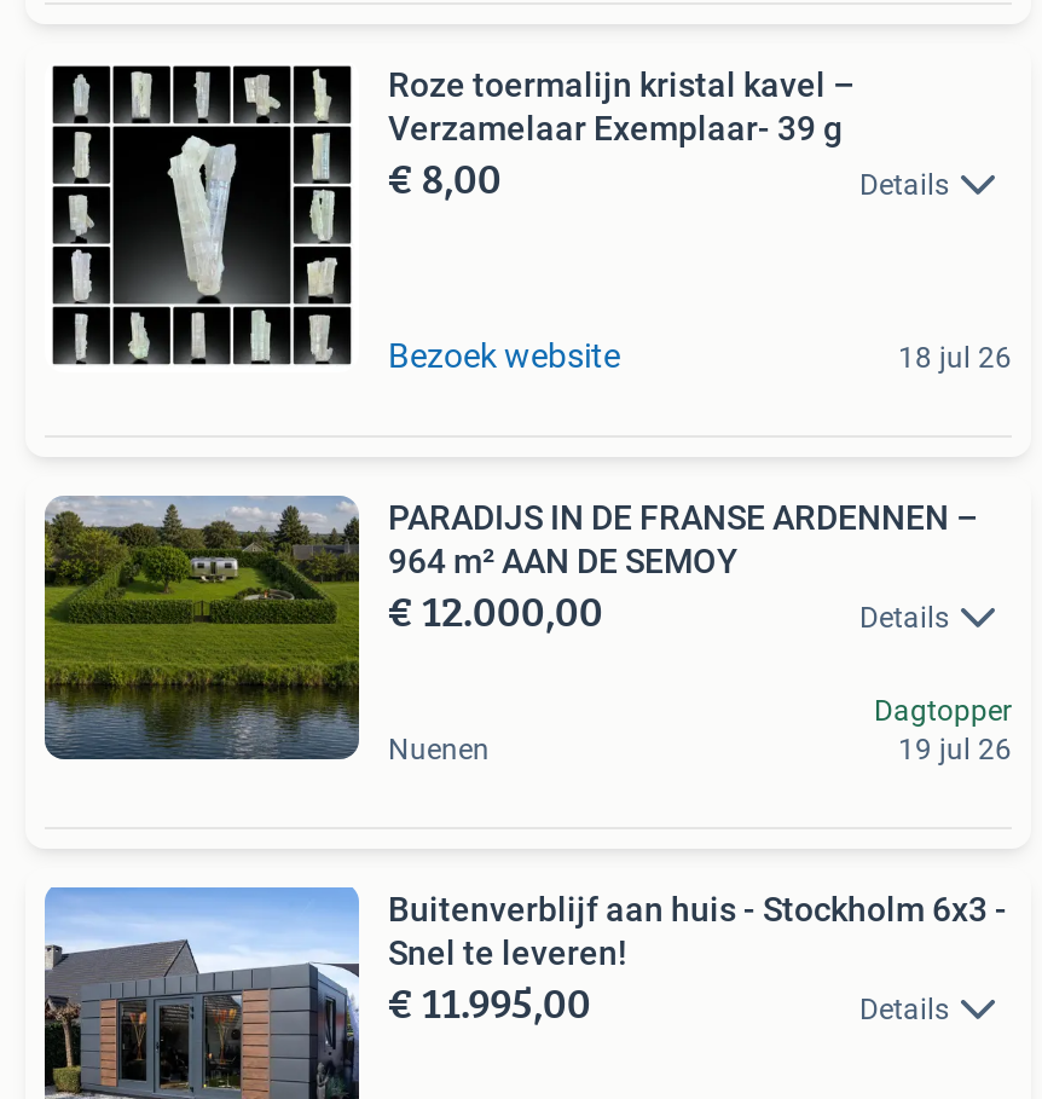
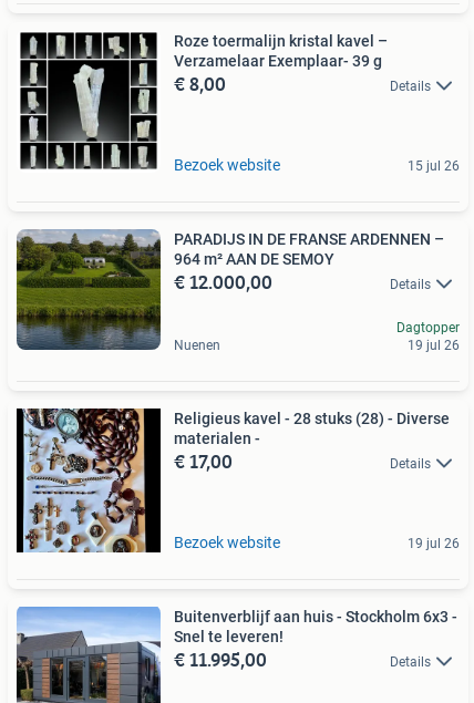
- 18 jul 26
+ 15 jul 26

+ [image]
+ Religieus kavel - 28 stuks (28) - Diverse
+ materialen -
+ € 17,00
+ Details

+ Bezoek website
+ 19 jul 26
